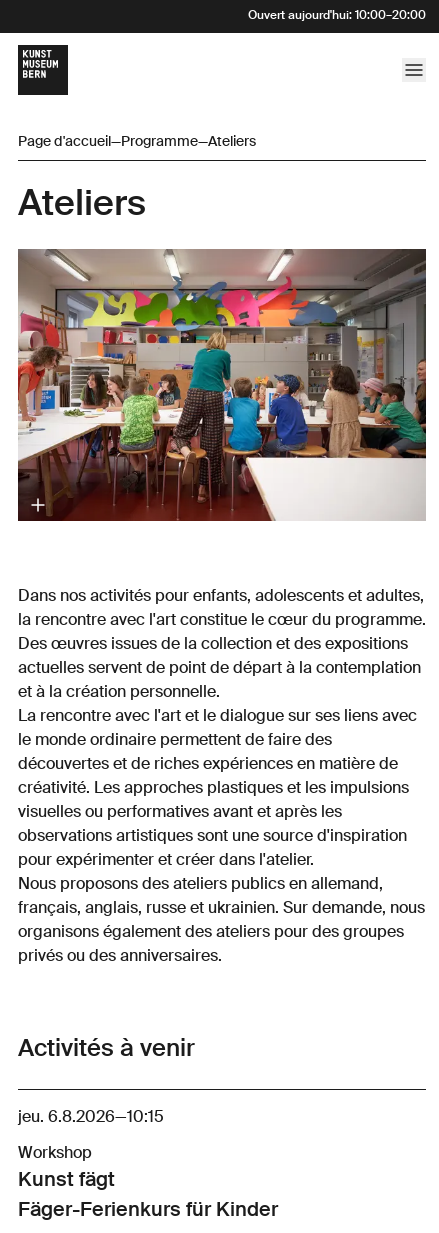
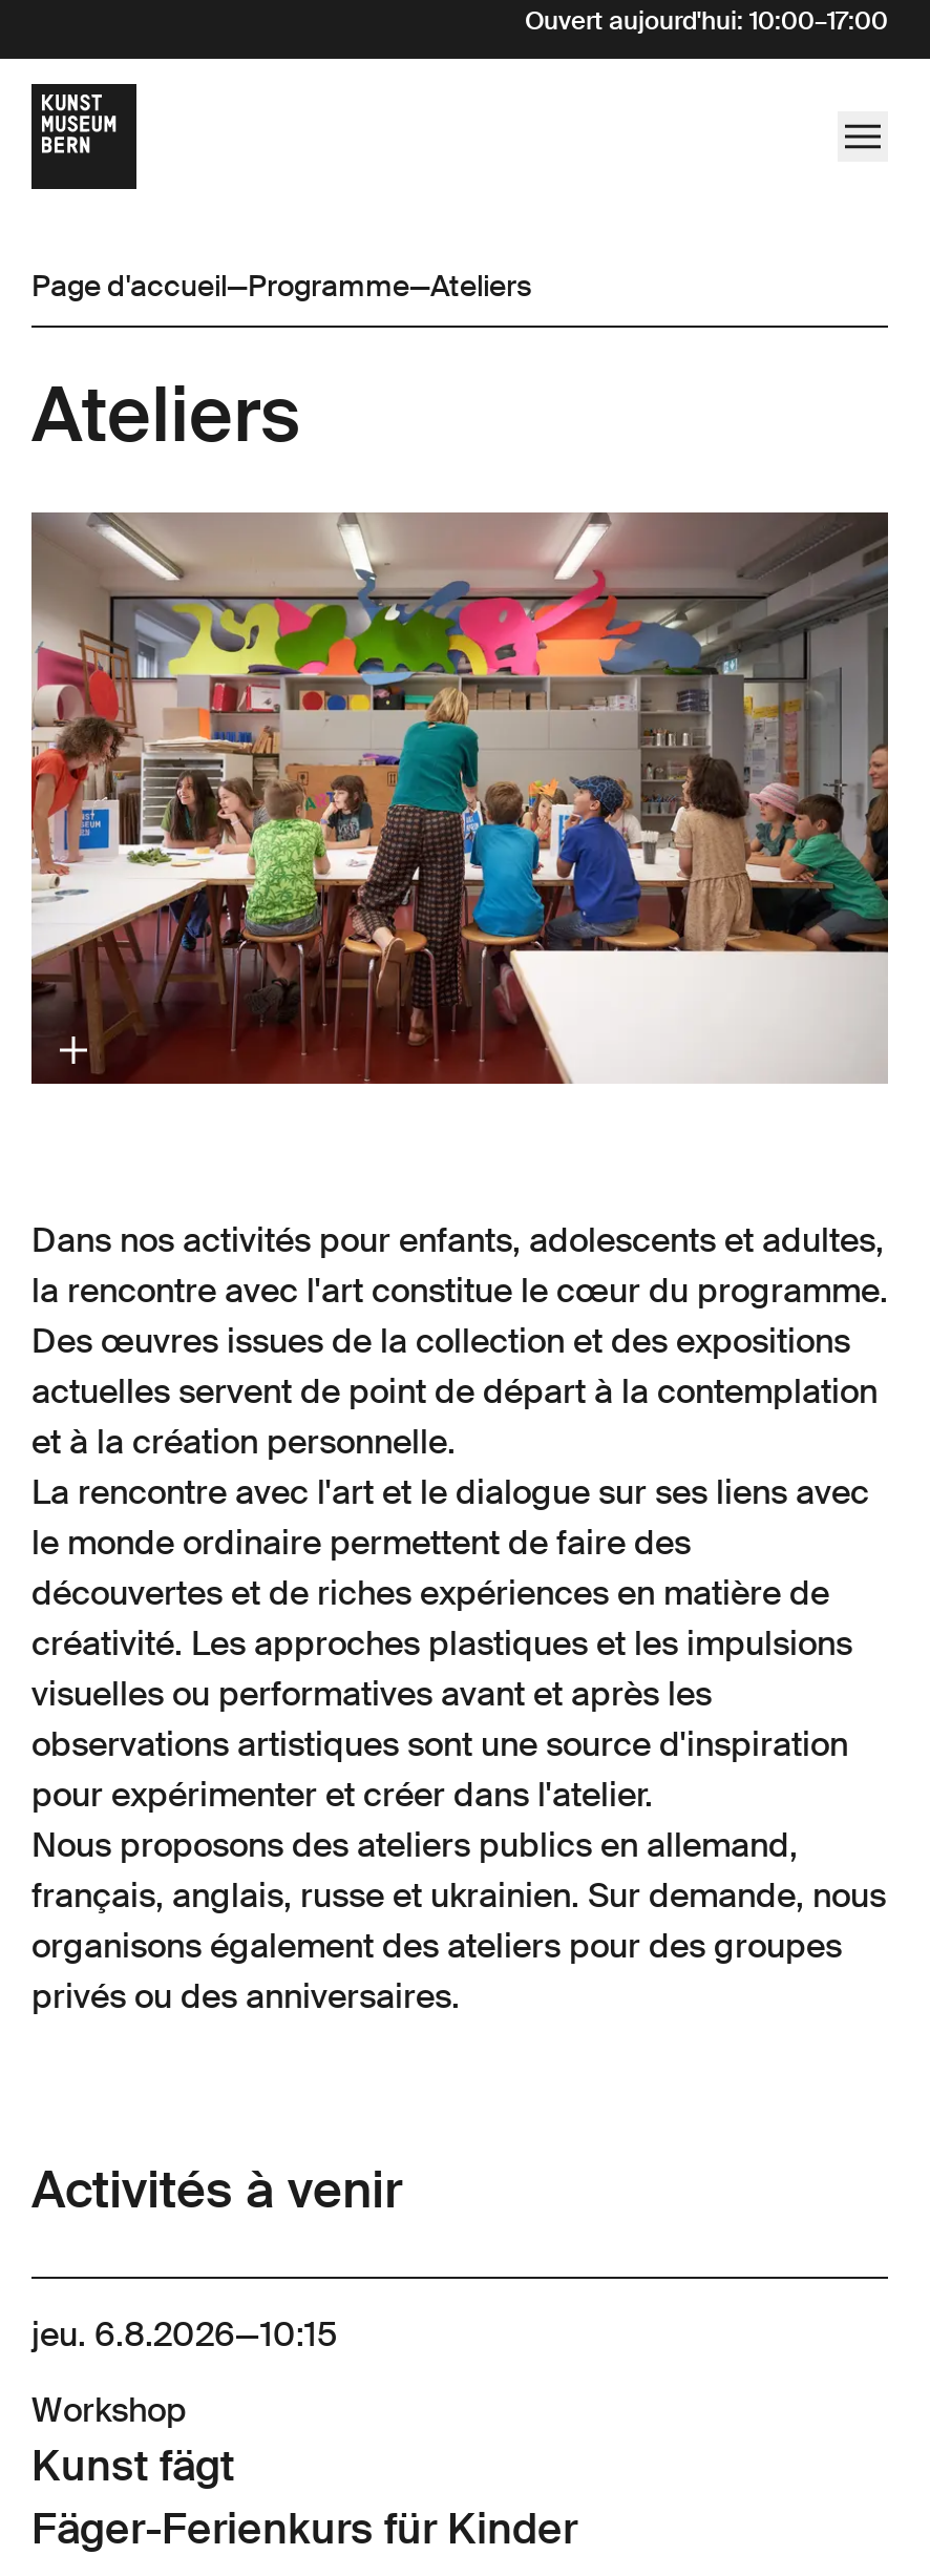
- Ouvert aujourd'hui: 10:00–20:00
+ Ouvert aujourd'hui: 10:00–17:00
